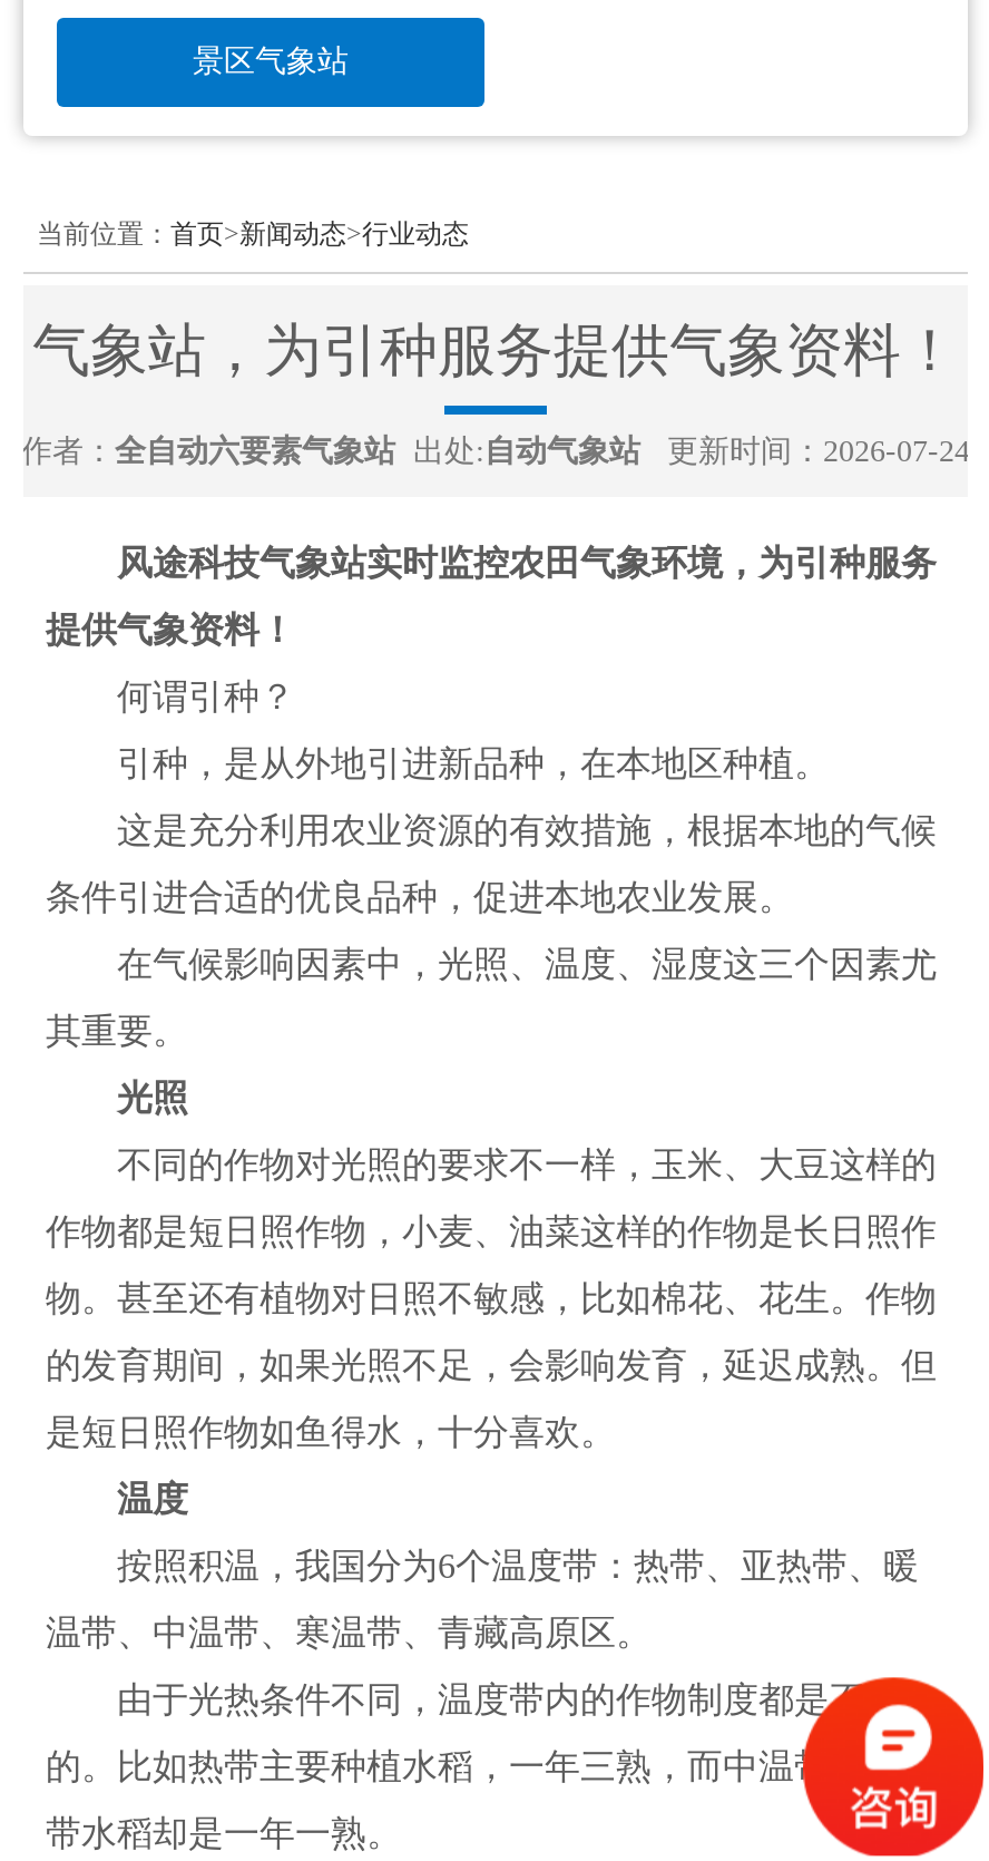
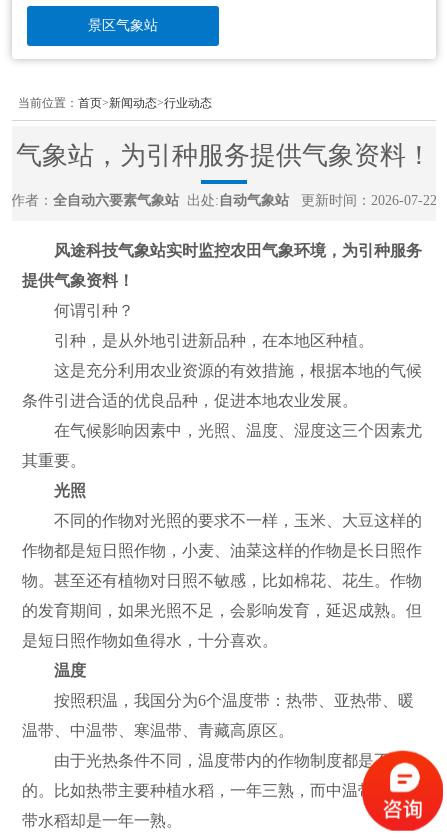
- 作者：全自动六要素气象站 出处:自动气象站 更新时间：2026-07-24
+ 作者：全自动六要素气象站 出处:自动气象站 更新时间：2026-07-22
